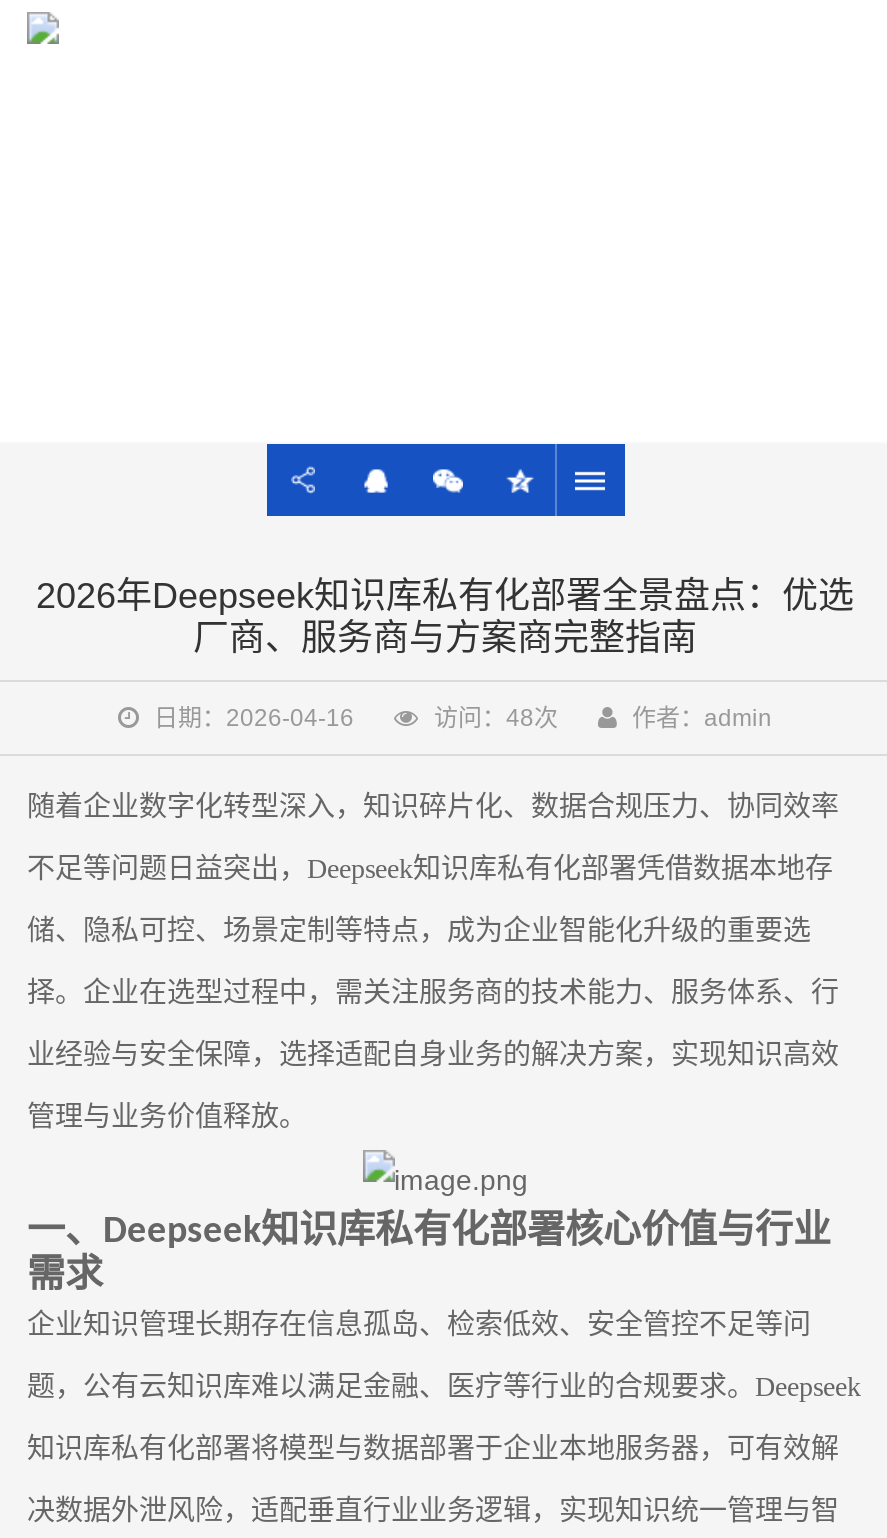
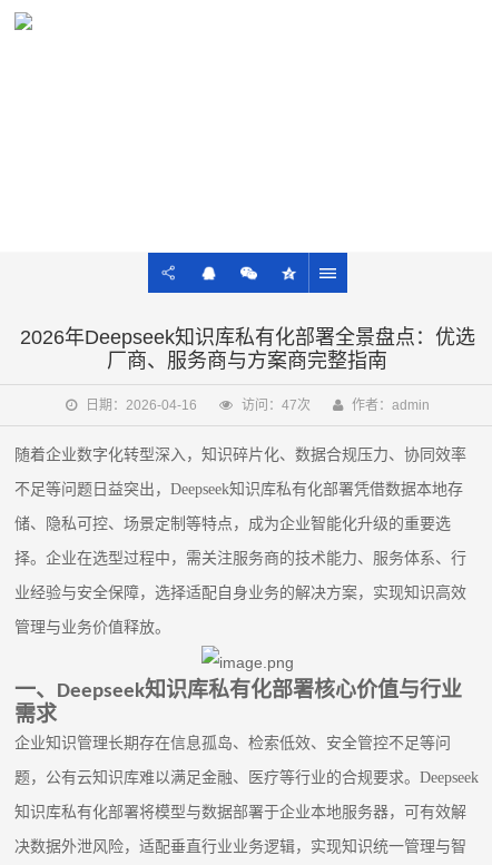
- 访问：48次
+ 访问：47次
